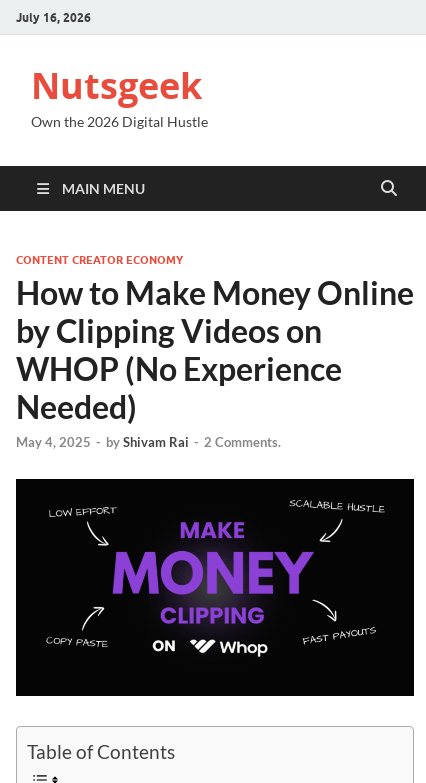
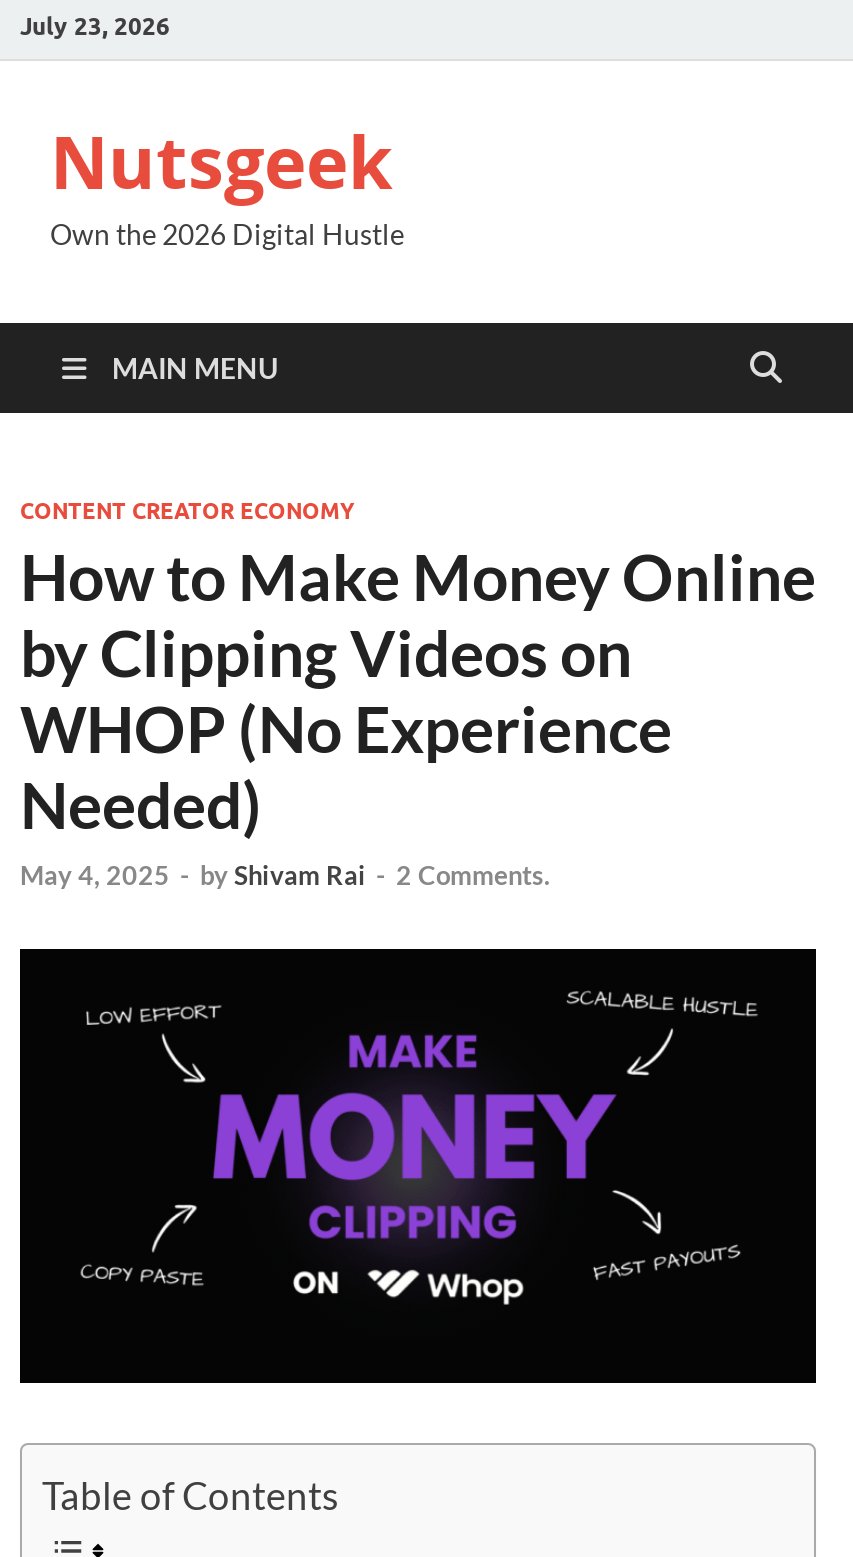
- July 16, 2026
+ July 23, 2026
